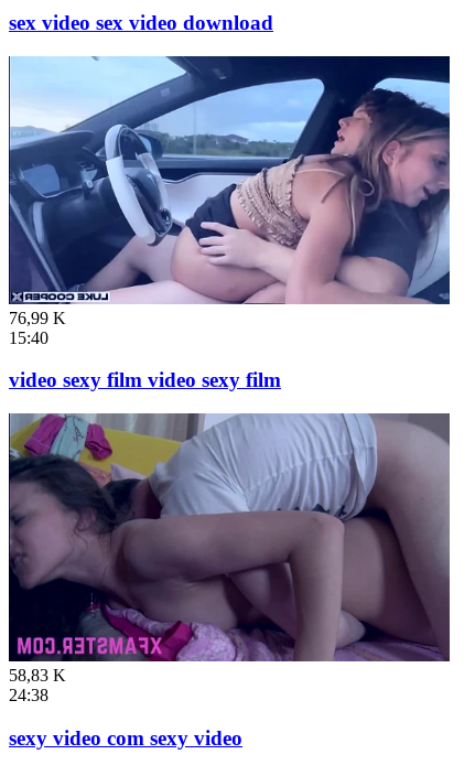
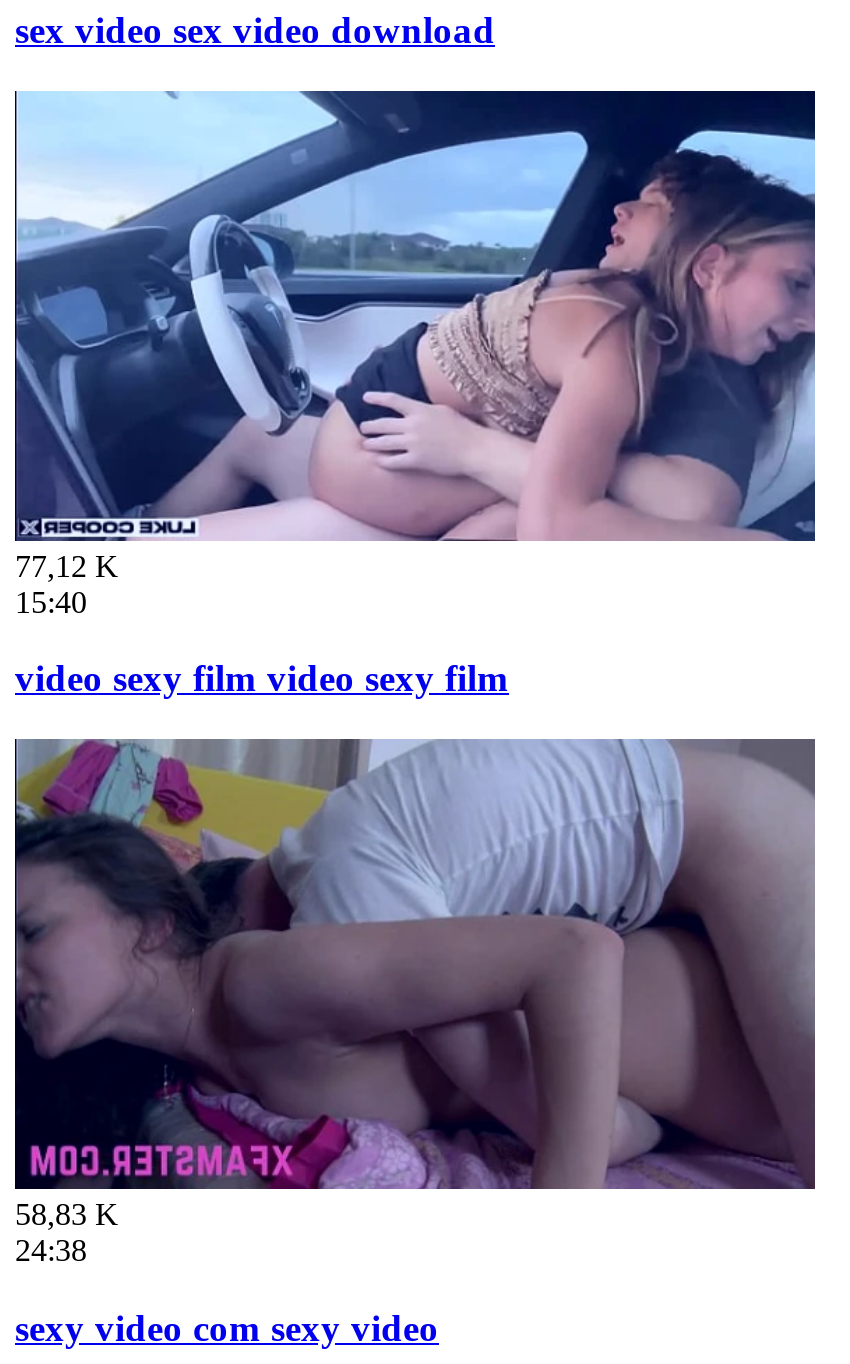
- 76,99 K
+ 77,12 K
